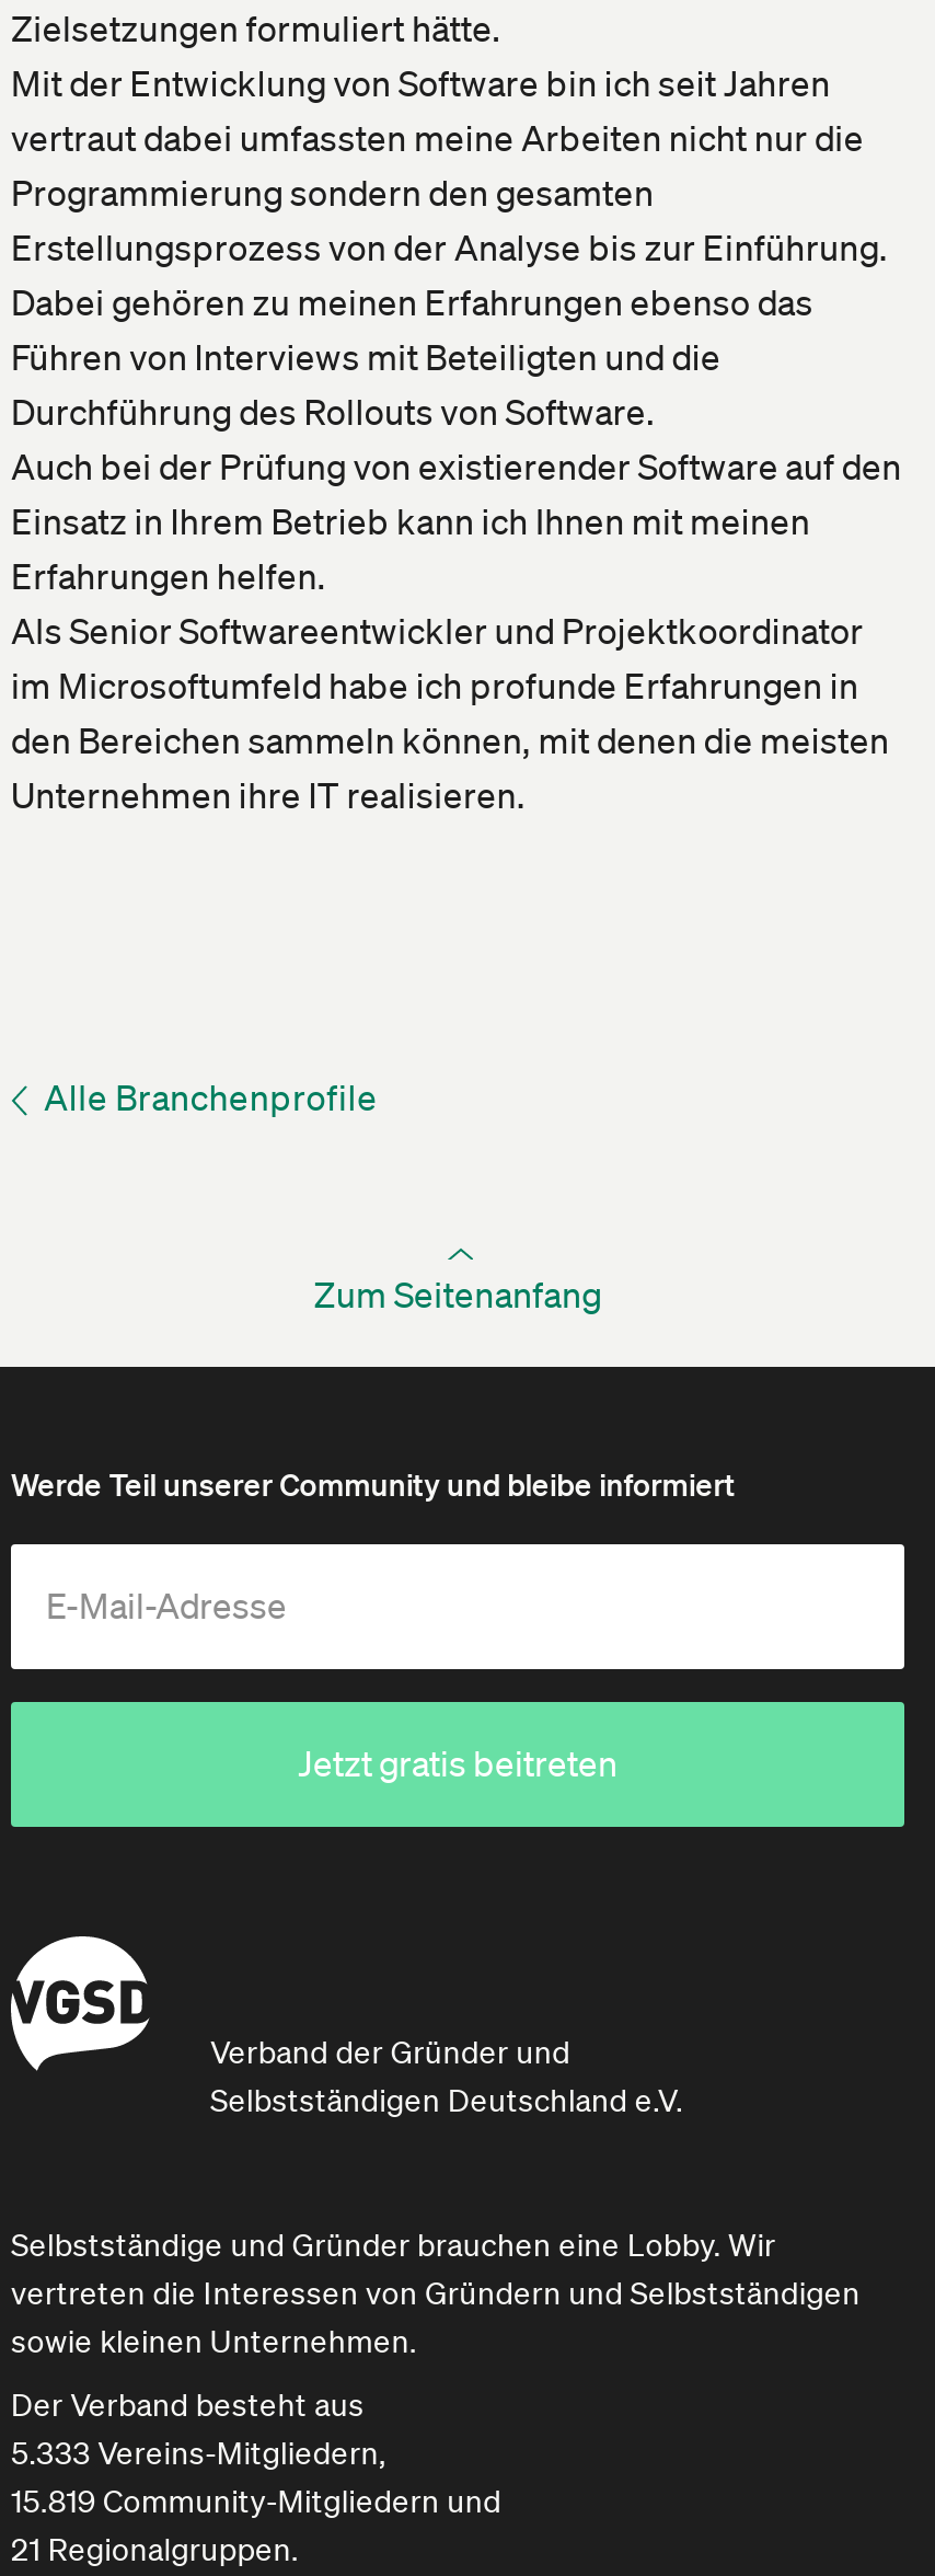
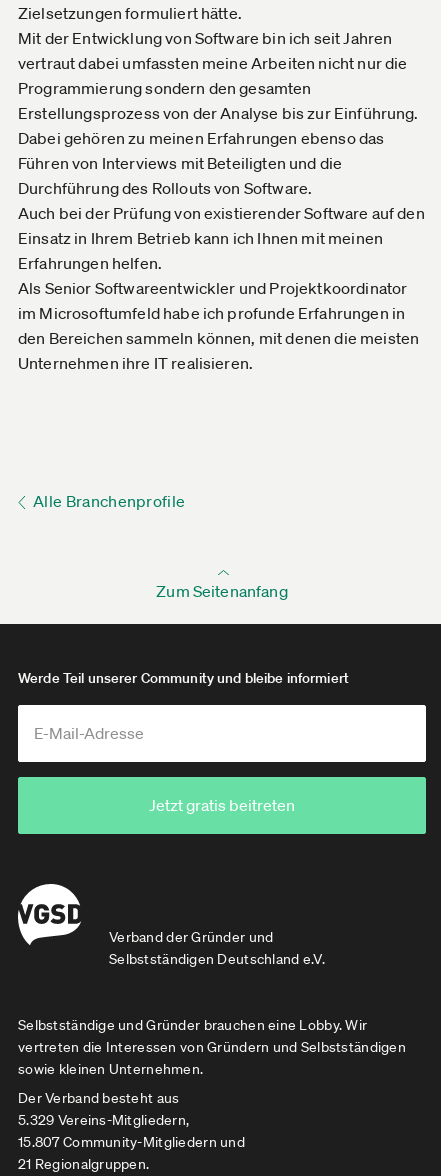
- 5.333 Vereins-Mitgliedern,
+ 5.329 Vereins-Mitgliedern,

- 15.819 Community-Mitgliedern und
+ 15.807 Community-Mitgliedern und
